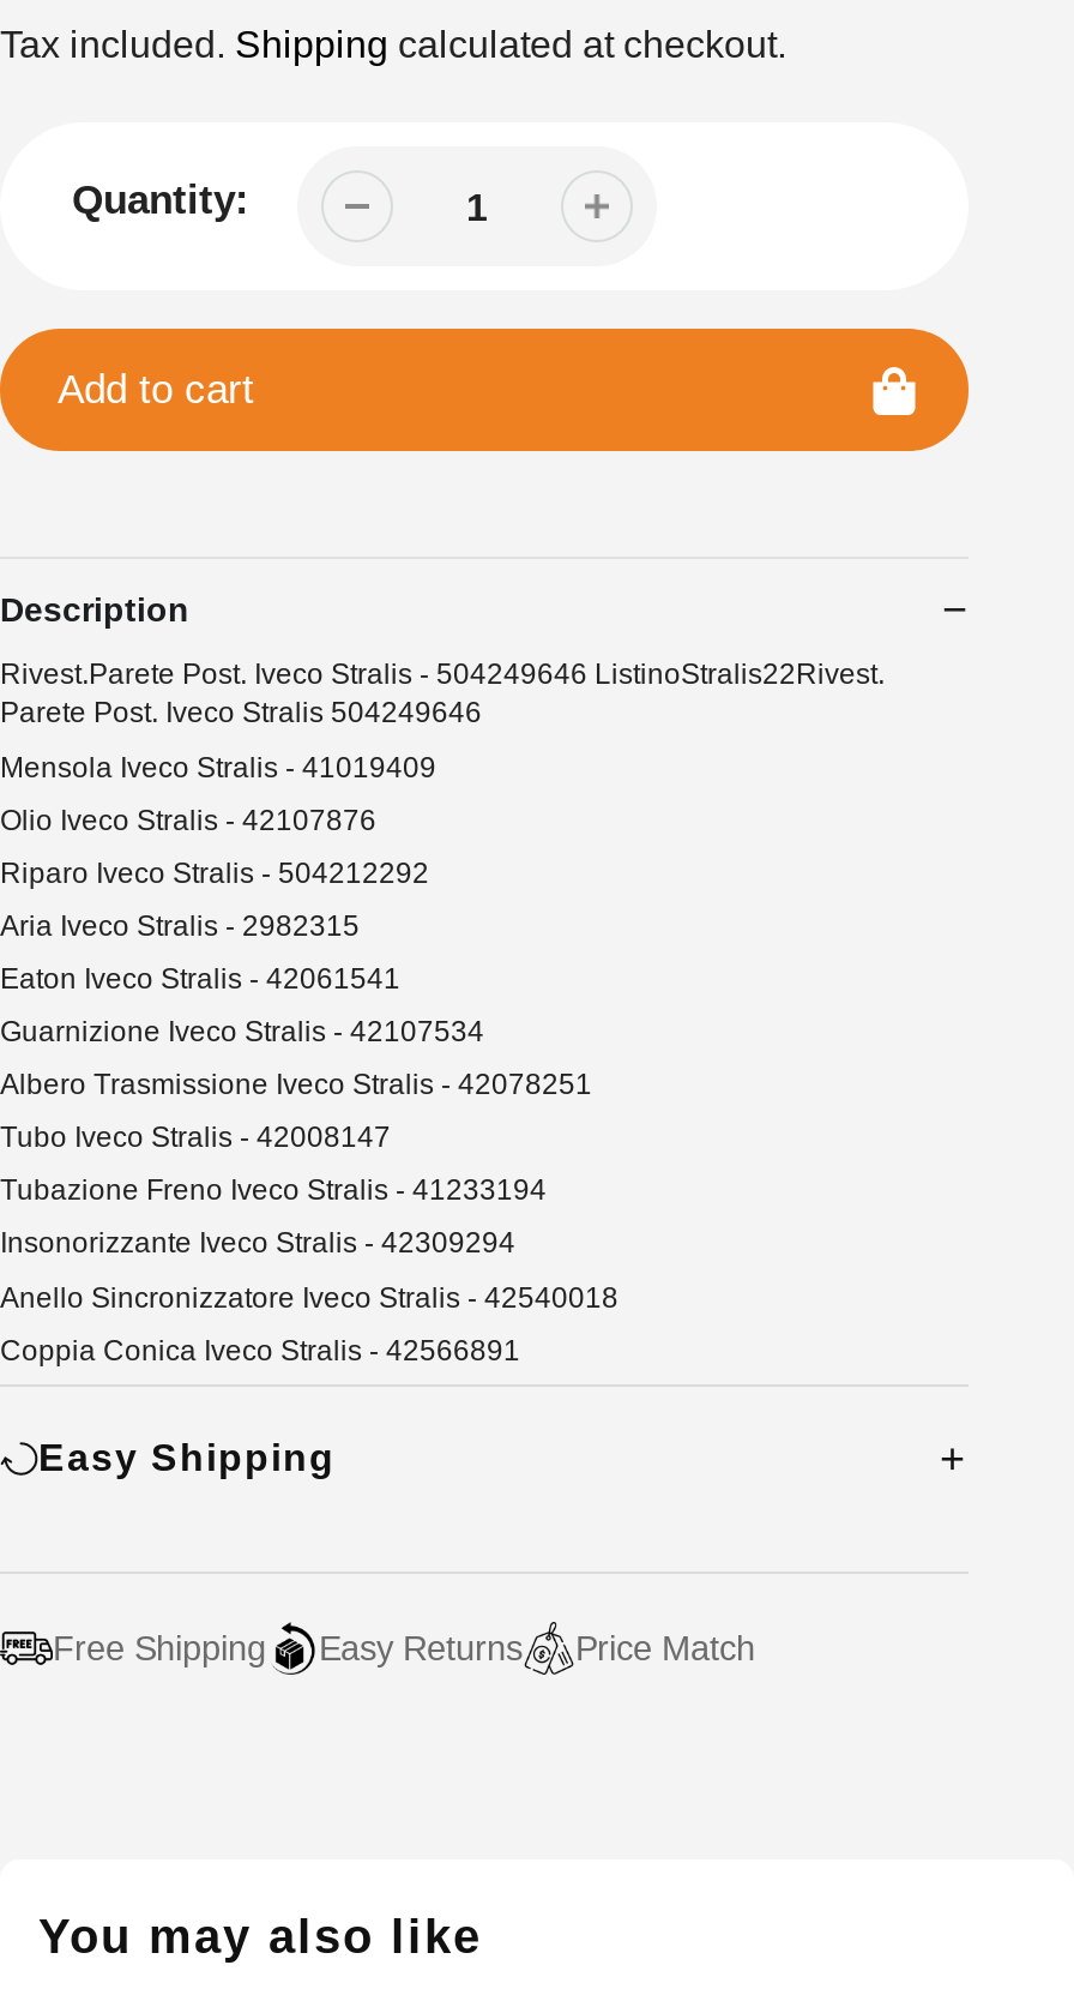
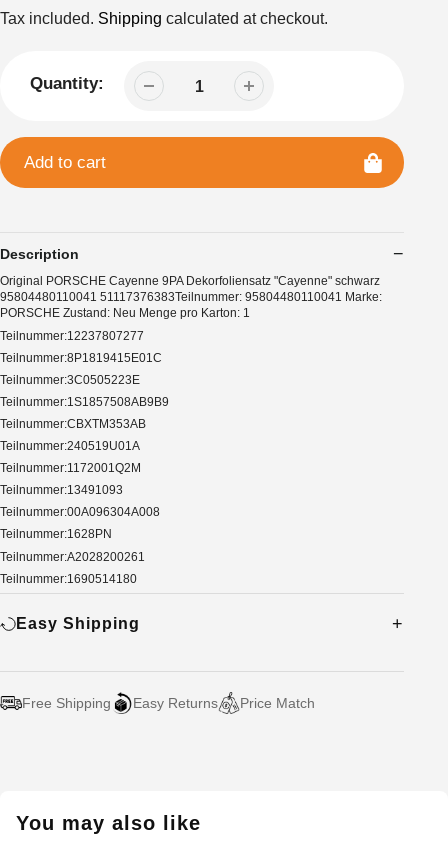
- Rivest.Parete Post. Iveco Stralis - 504249646 ListinoStralis22Rivest.
- Parete Post. Iveco Stralis 504249646
+ Original PORSCHE Cayenne 9PA Dekorfoliensatz "Cayenne" schwarz
+ 95804480110041 51117376383Teilnummer: 95804480110041 Marke:
+ PORSCHE Zustand: Neu Menge pro Karton: 1

- Mensola Iveco Stralis - 41019409
+ Teilnummer:12237807277

- Olio Iveco Stralis - 42107876
+ Teilnummer:8P1819415E01C

- Riparo Iveco Stralis - 504212292
+ Teilnummer:3C0505223E

- Aria Iveco Stralis - 2982315
+ Teilnummer:1S1857508AB9B9

- Eaton Iveco Stralis - 42061541
+ Teilnummer:CBXTM353AB

- Guarnizione Iveco Stralis - 42107534
+ Teilnummer:240519U01A

- Albero Trasmissione Iveco Stralis - 42078251
+ Teilnummer:1172001Q2M

- Tubo Iveco Stralis - 42008147
+ Teilnummer:13491093

- Tubazione Freno Iveco Stralis - 41233194
+ Teilnummer:00A096304A008

- Insonorizzante Iveco Stralis - 42309294
+ Teilnummer:1628PN

- Anello Sincronizzatore Iveco Stralis - 42540018
+ Teilnummer:A2028200261

- Coppia Conica Iveco Stralis - 42566891
+ Teilnummer:1690514180
